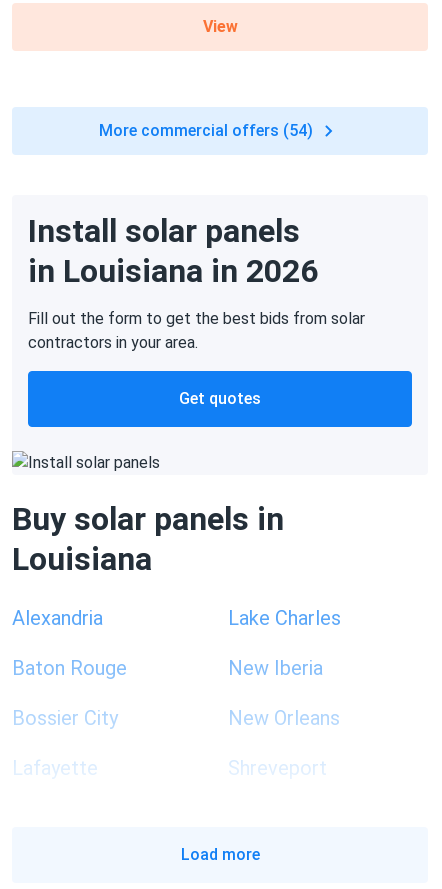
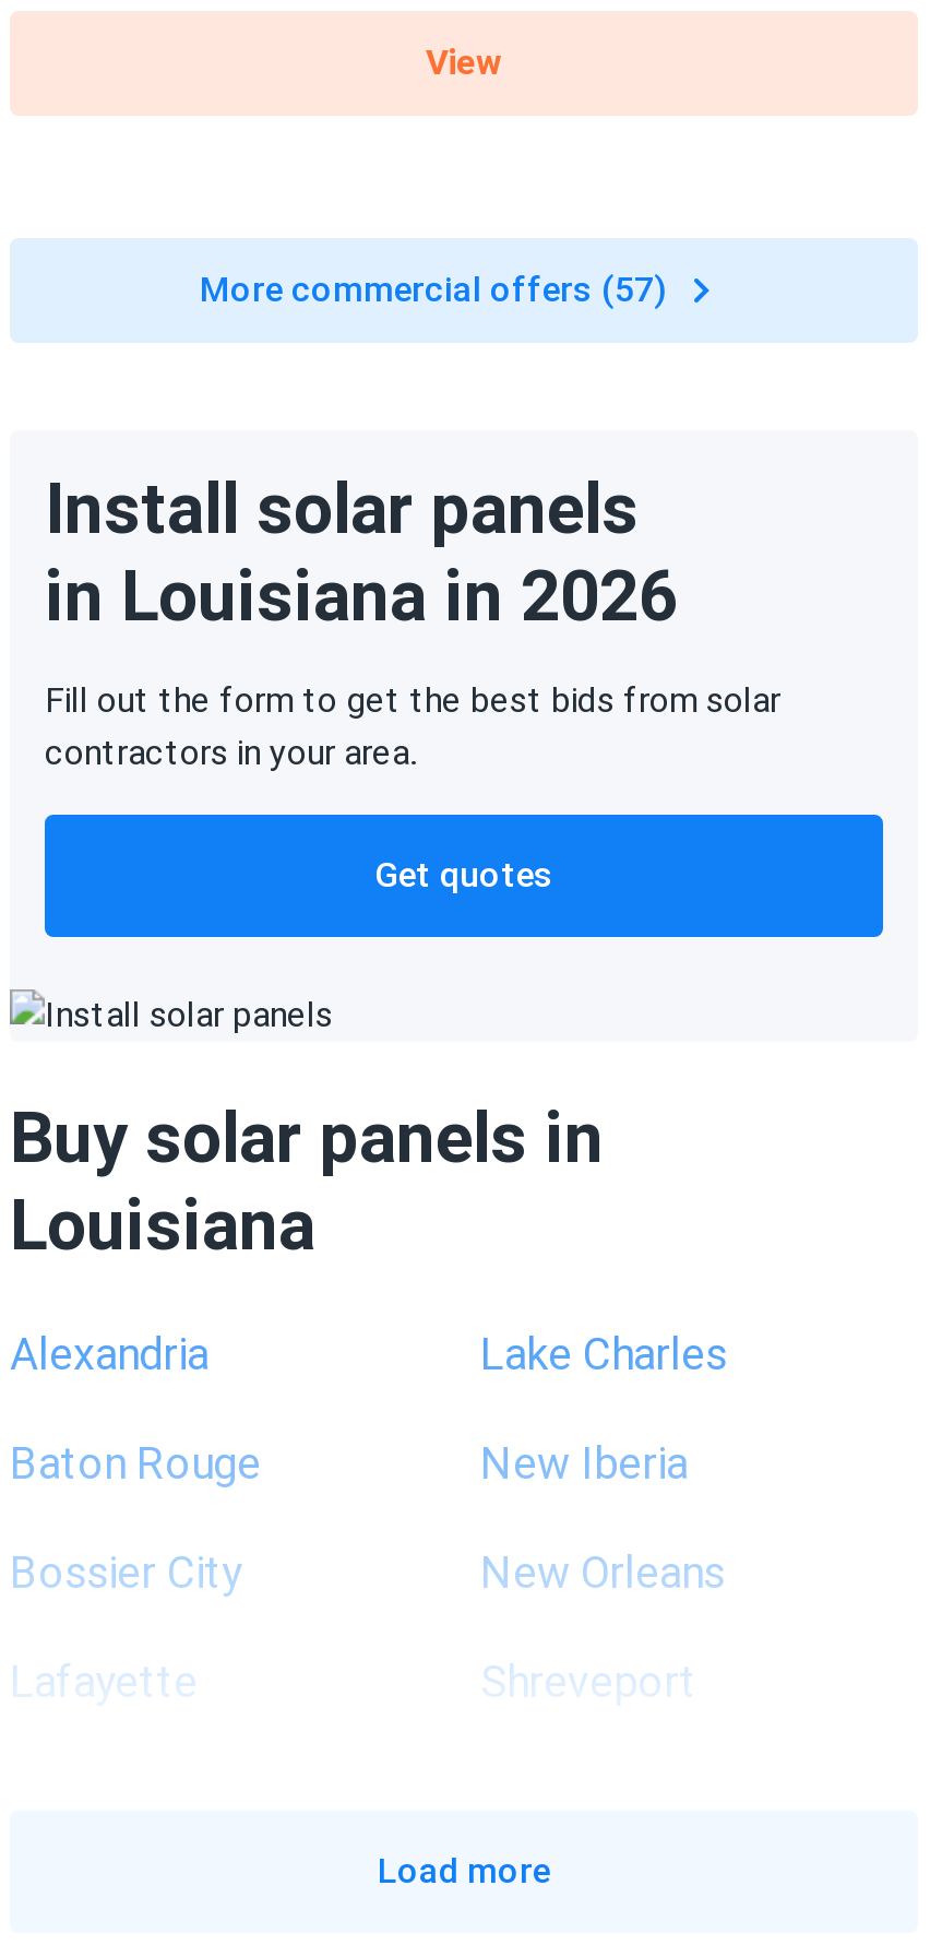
- More commercial offers (54)
+ More commercial offers (57)
